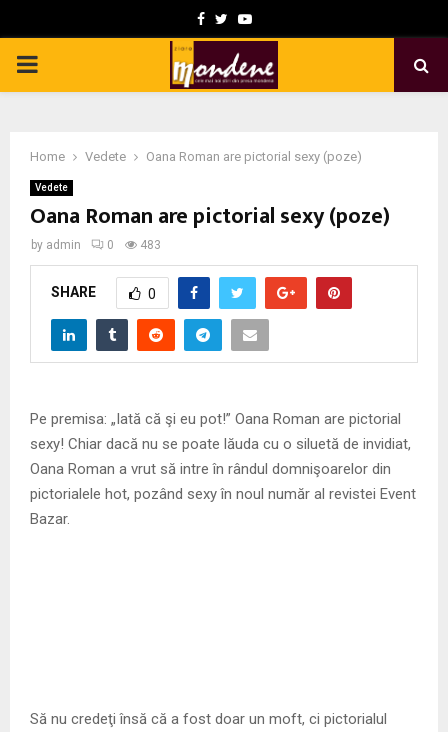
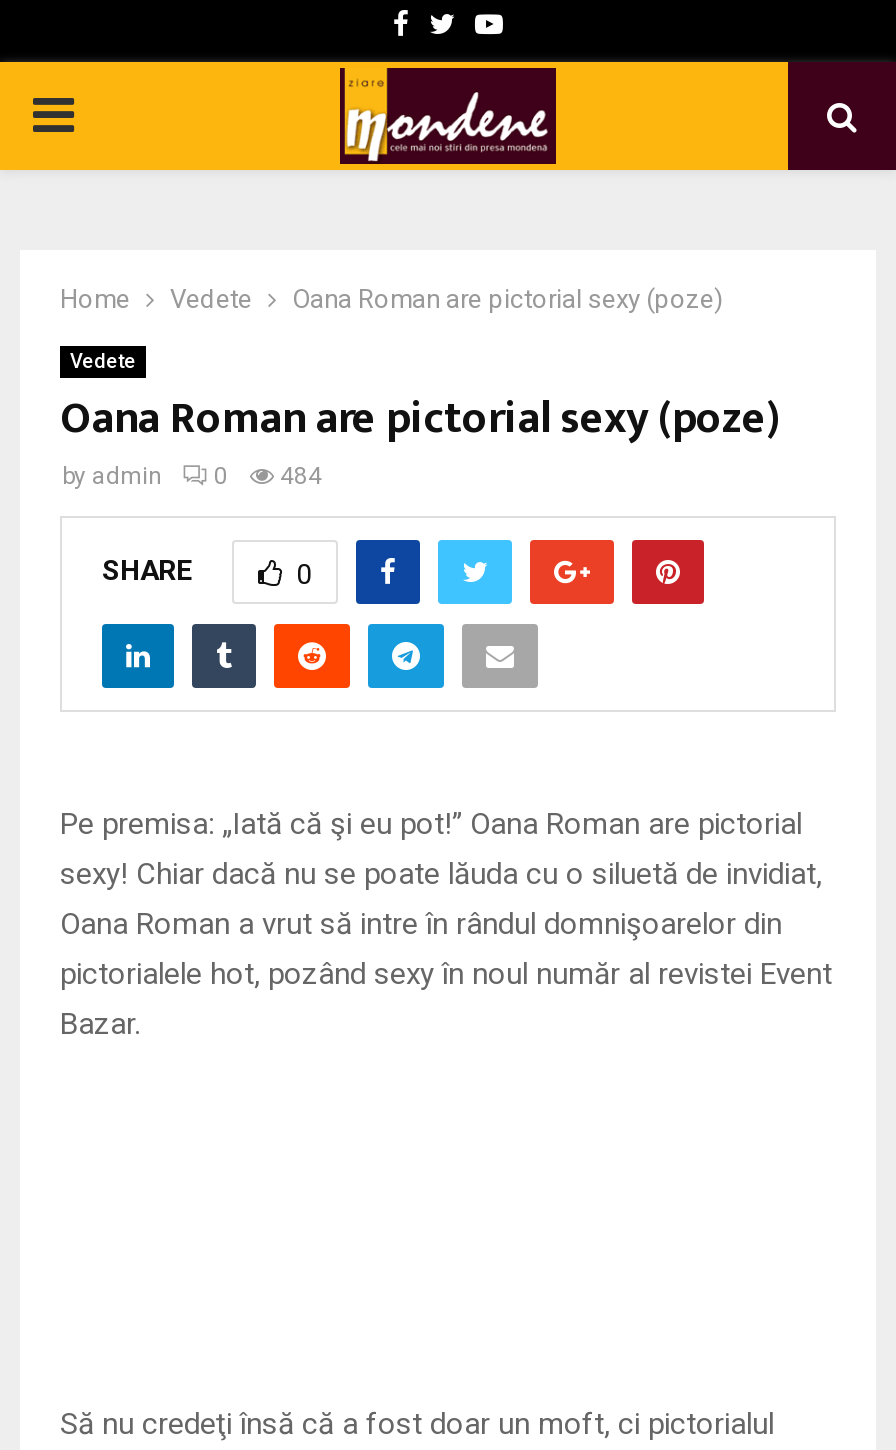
- by admin 0 483
+ by admin 0 484
